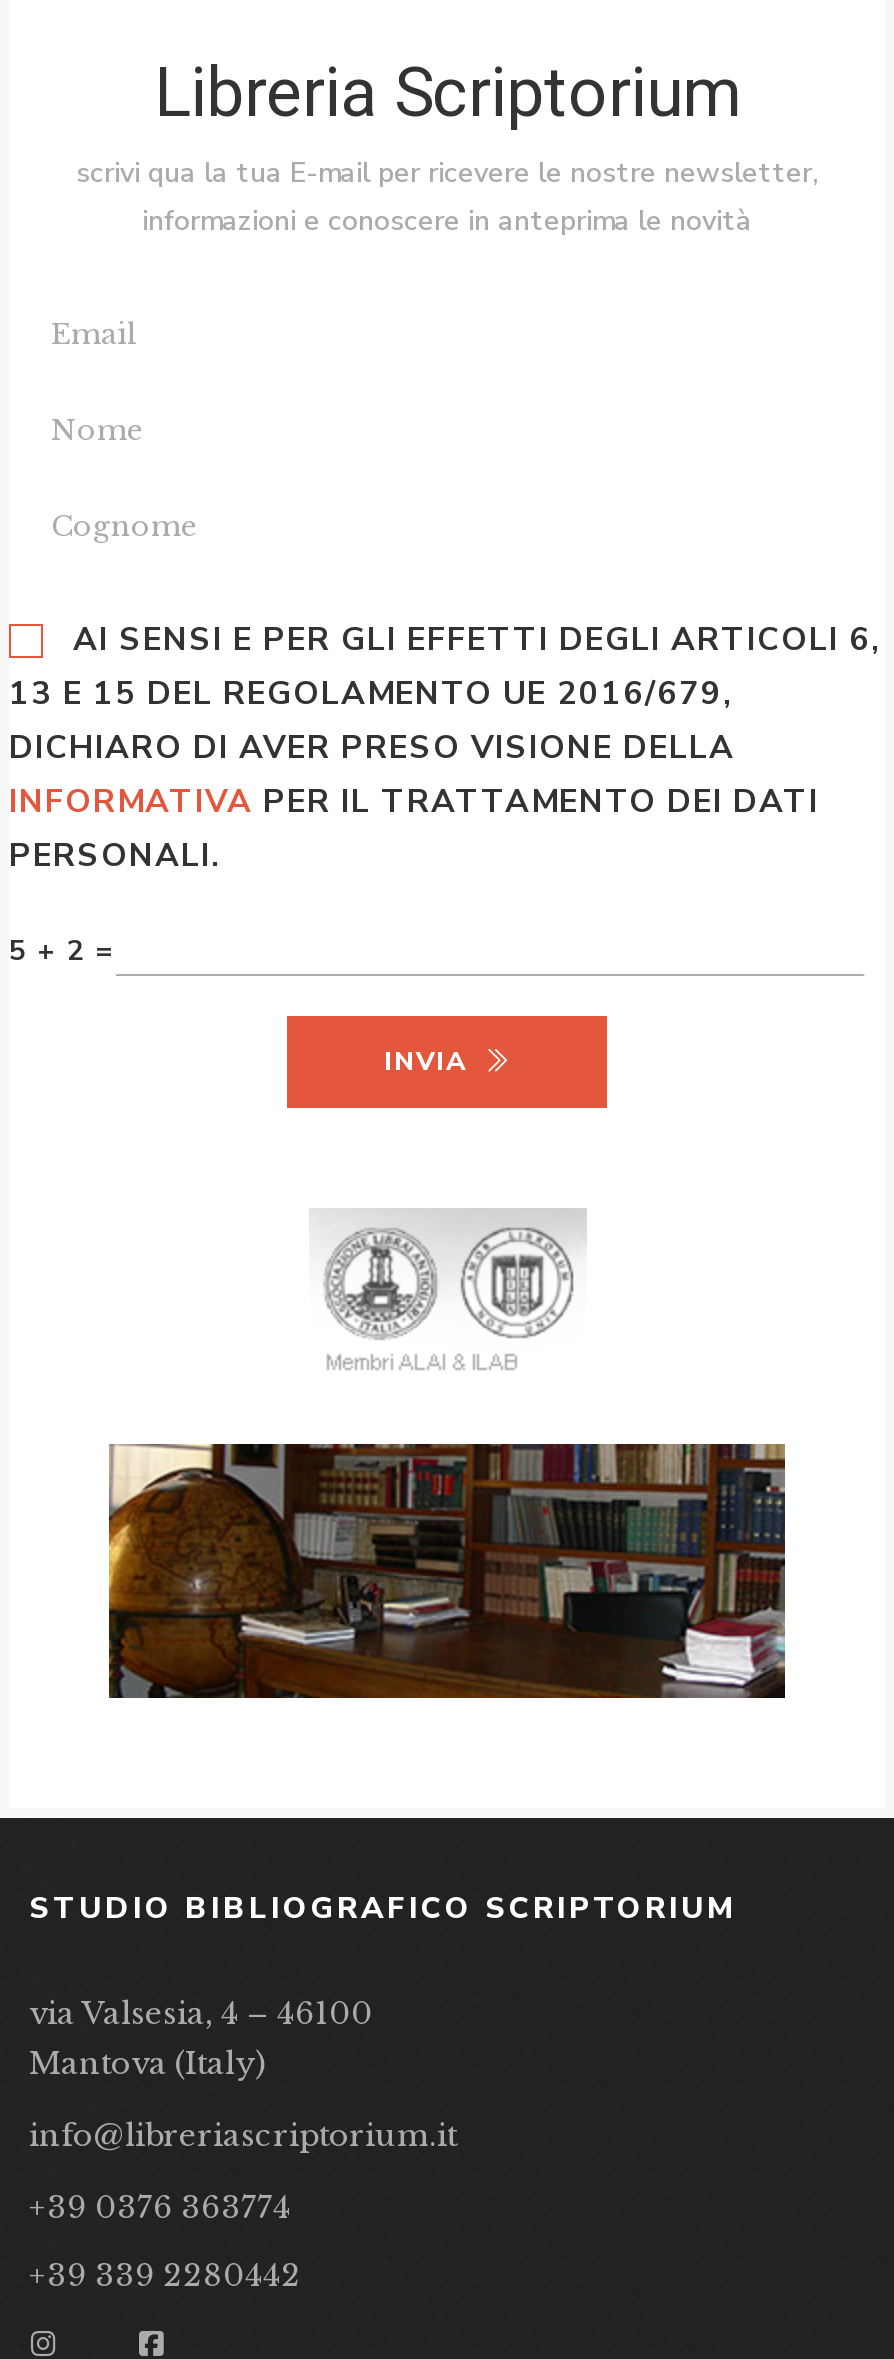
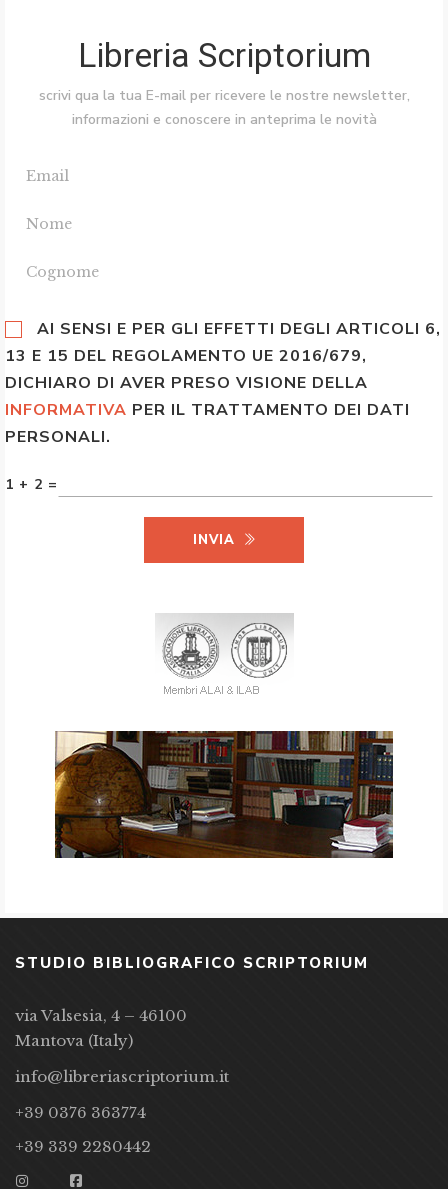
- 5 + 2 =
+ 1 + 2 =
